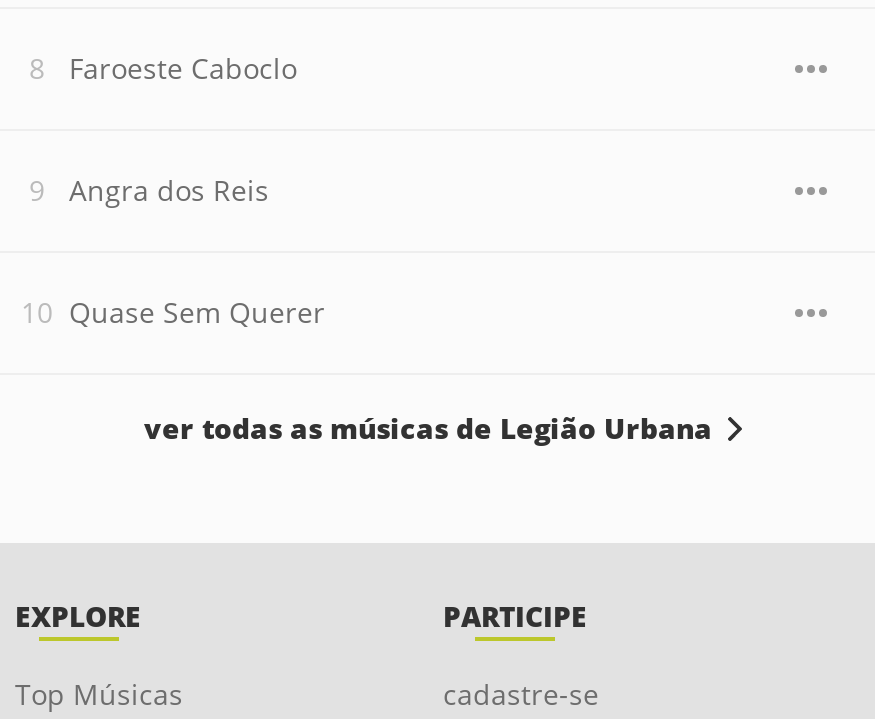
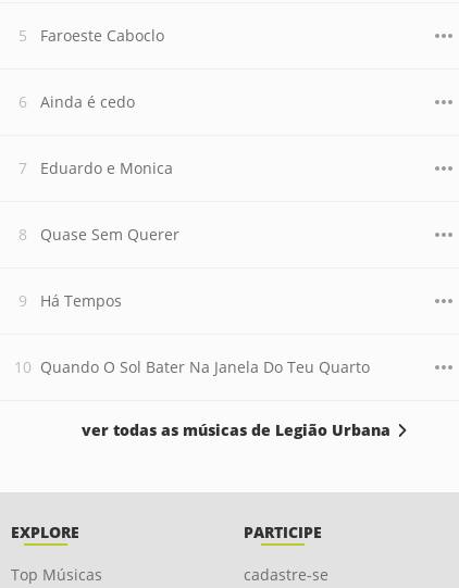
- Angra dos Reis
+ Ainda é cedo
+ Eduardo e Monica

+ Há Tempos
+ Quando O Sol Bater Na Janela Do Teu Quarto
